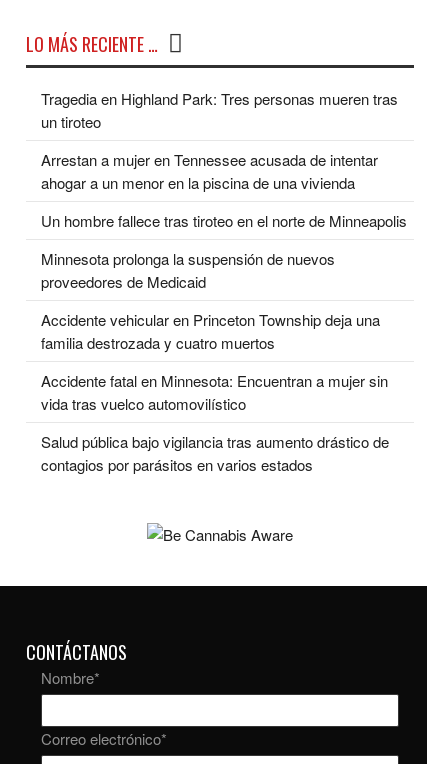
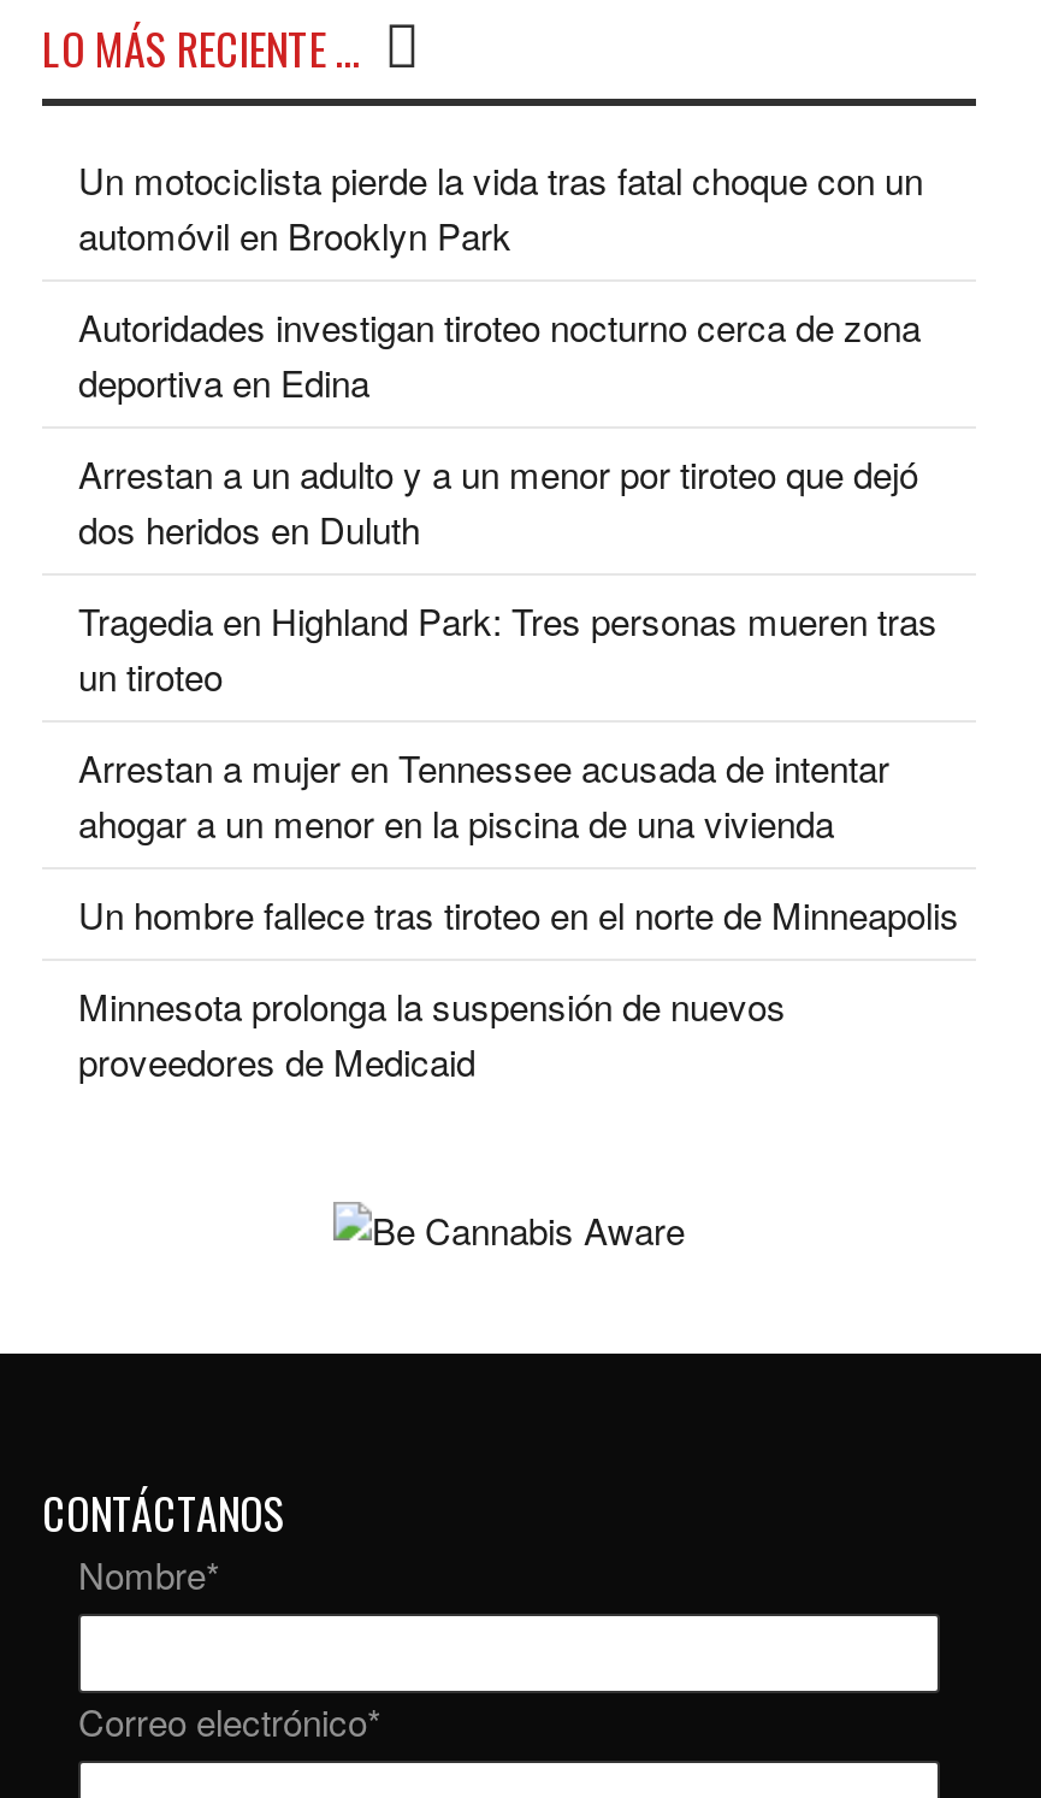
+ Un motociclista pierde la vida tras fatal choque con un
+ automóvil en Brooklyn Park
+ Autoridades investigan tiroteo nocturno cerca de zona
+ deportiva en Edina
+ Arrestan a un adulto y a un menor por tiroteo que dejó
+ dos heridos en Duluth

moved down: Tragedia en Highland Park: Tres personas mueren tras | un tiroteo | Arrestan a mujer en Tennessee acusada de intentar | ahogar a un menor en la piscina de una vivienda | Un hombre fallece tras tiroteo en el norte de Minneapolis | Minnesota prolonga la suspensión de nuevos | proveedores de Medicaid

- Accidente vehicular en Princeton Township deja una
- familia destrozada y cuatro muertos
- Accidente fatal en Minnesota: Encuentran a mujer sin
- vida tras vuelco automovilístico
- Salud pública bajo vigilancia tras aumento drástico de
- contagios por parásitos en varios estados
